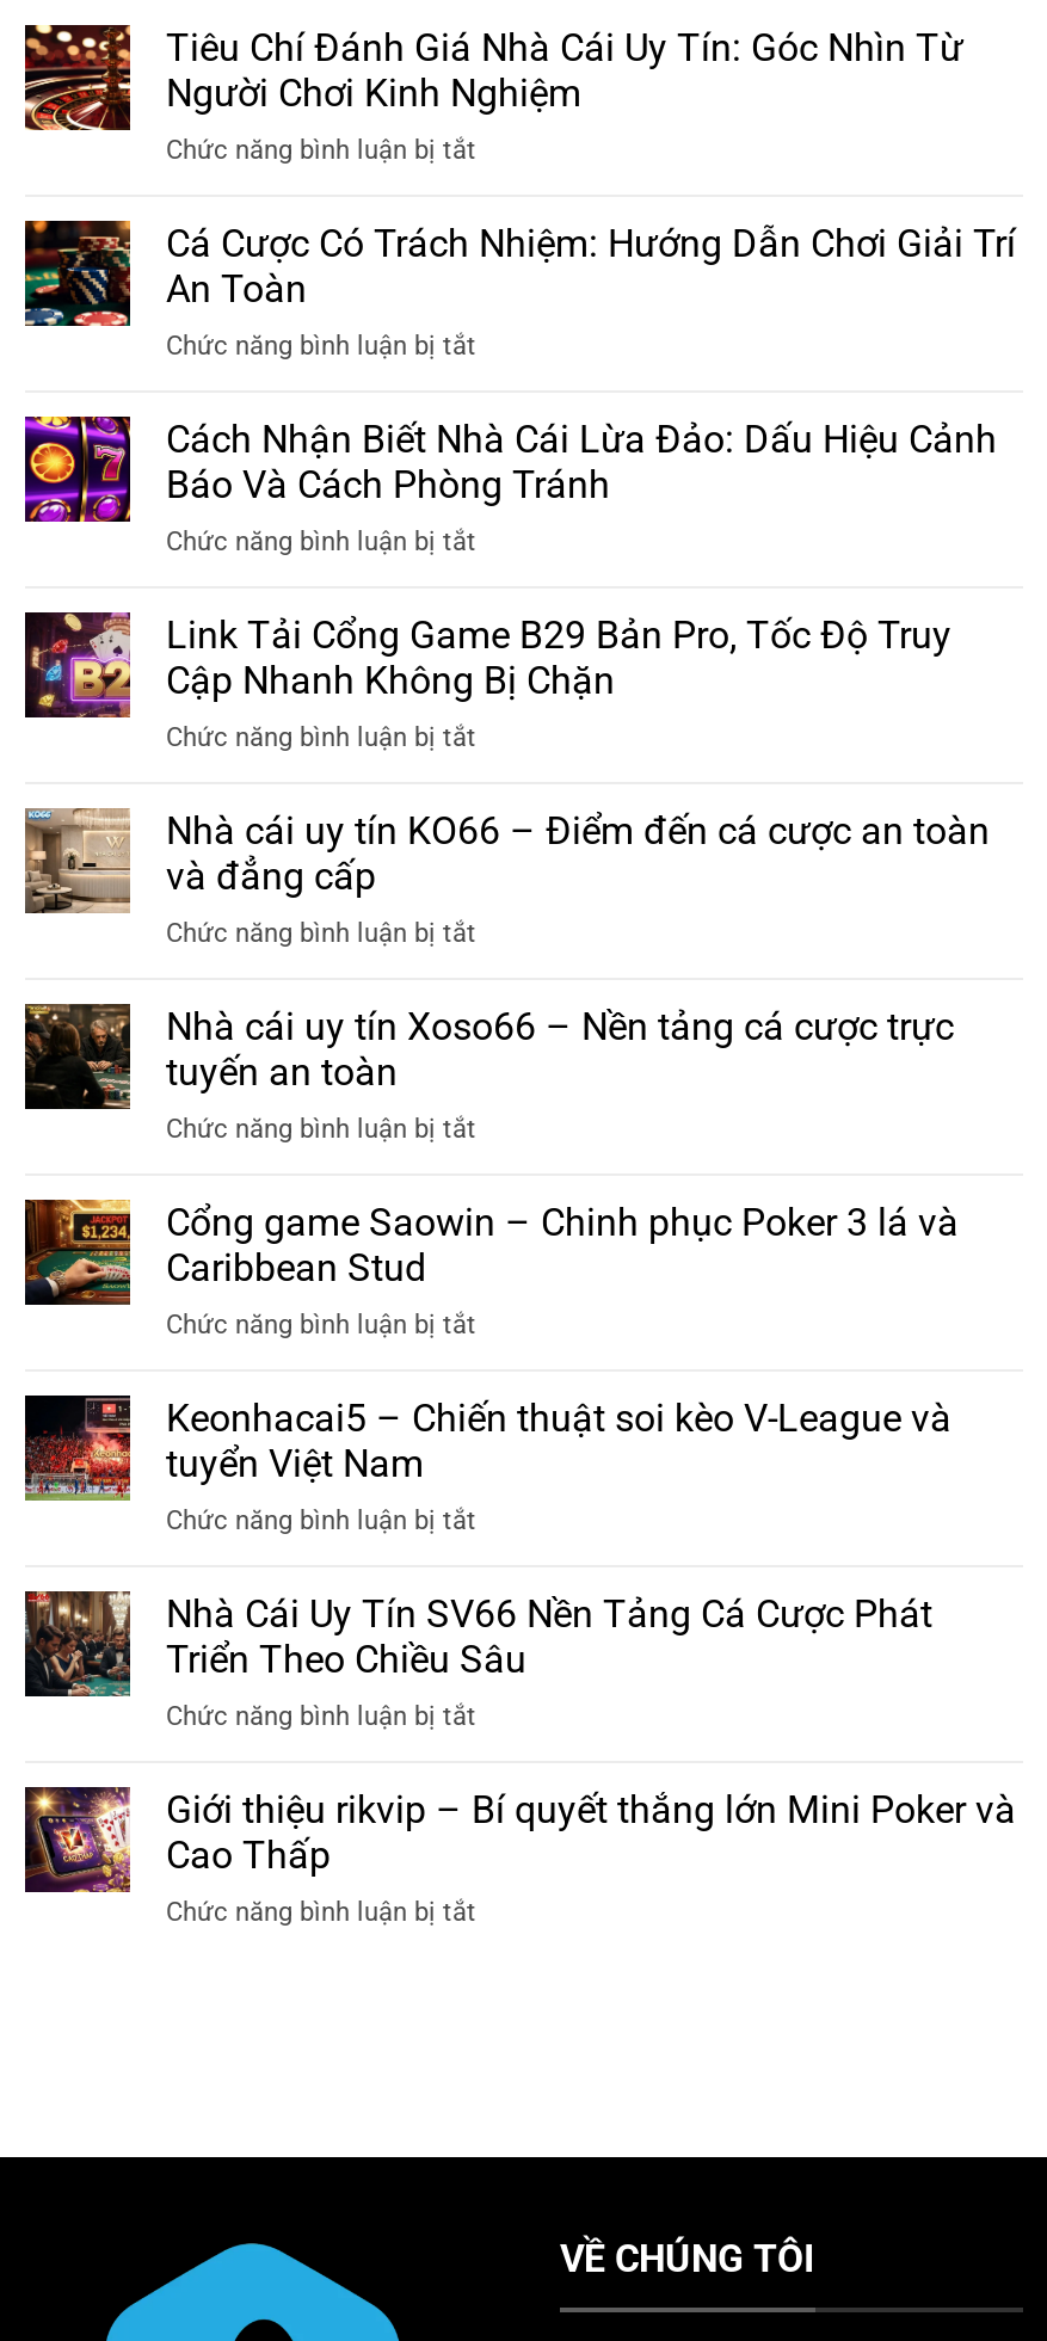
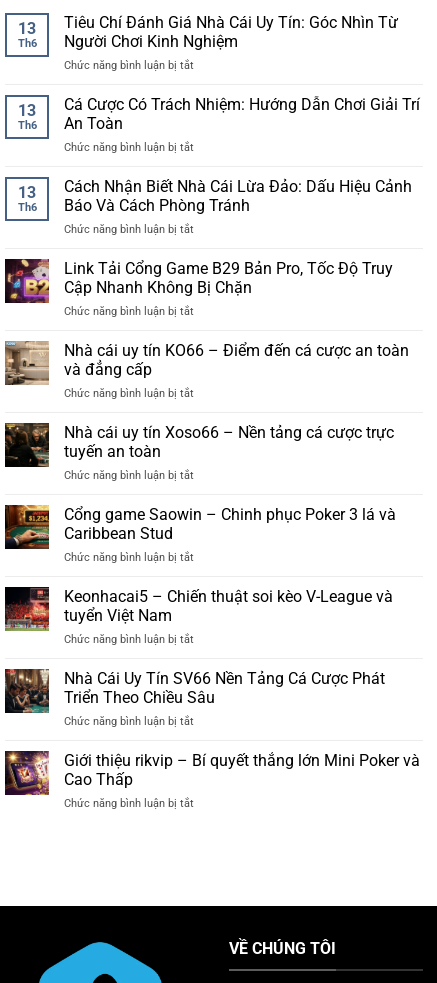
+ 13
+ Th6

+ 13
+ Th6

+ 13
+ Th6
